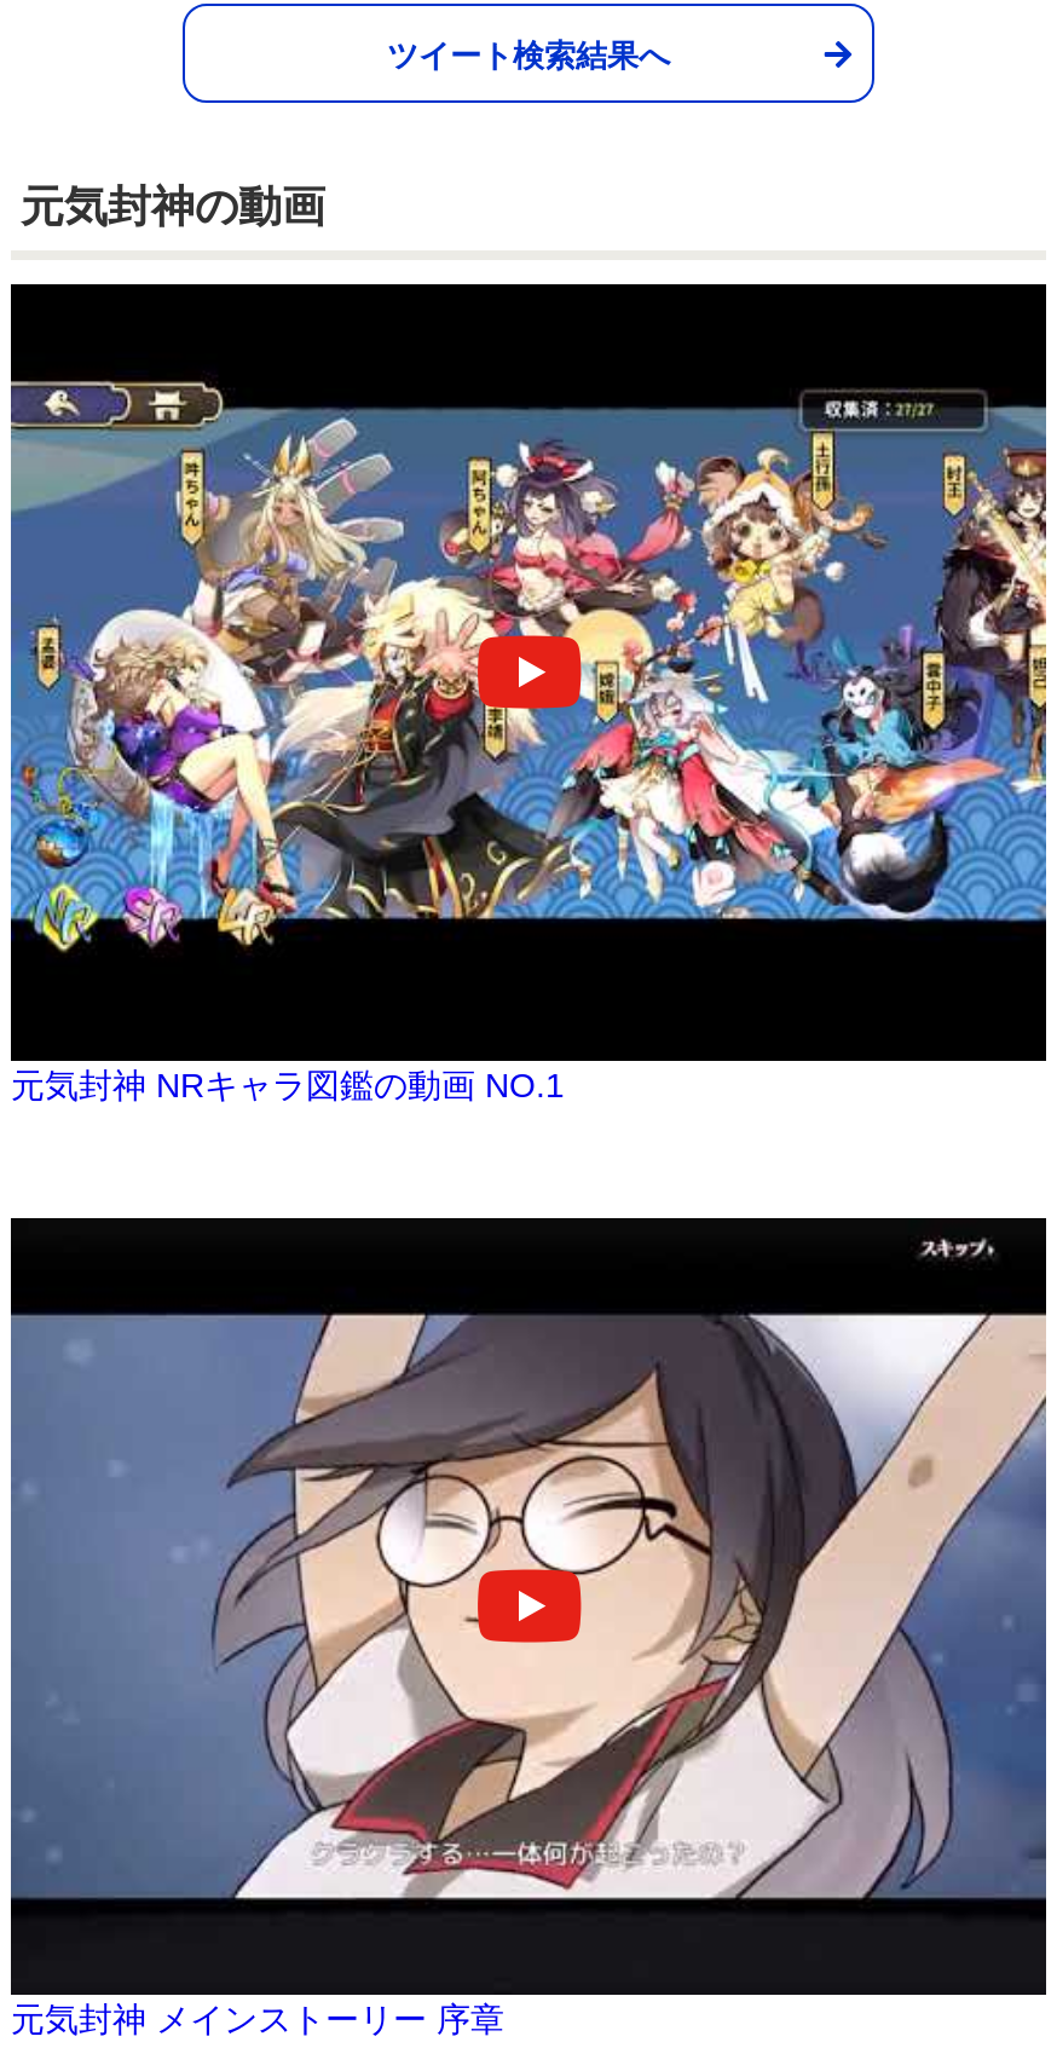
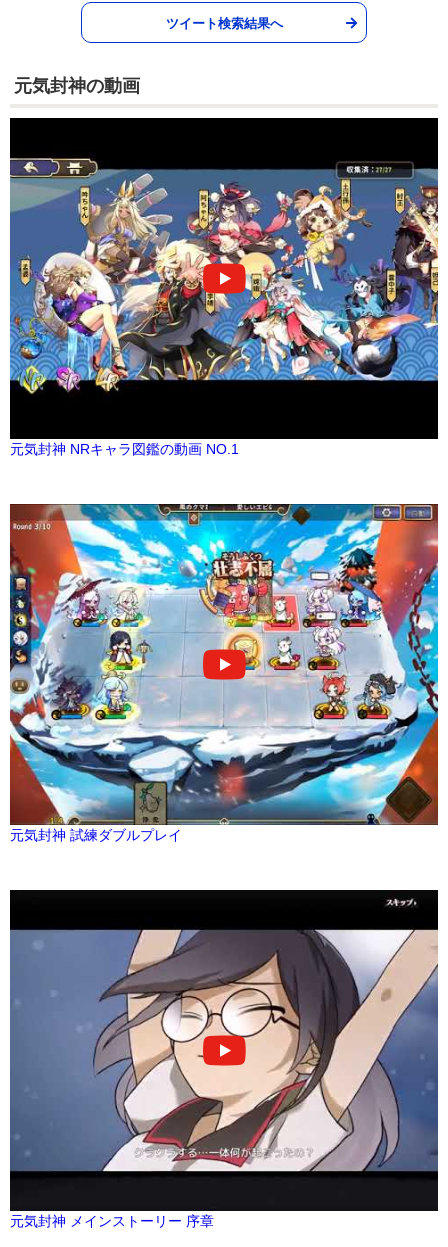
+ [image]
+ 元気封神 試練ダブルプレイ
